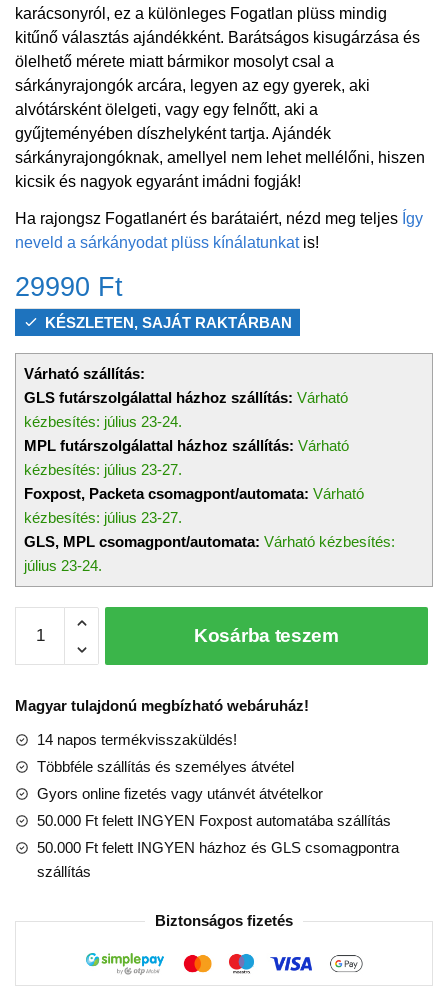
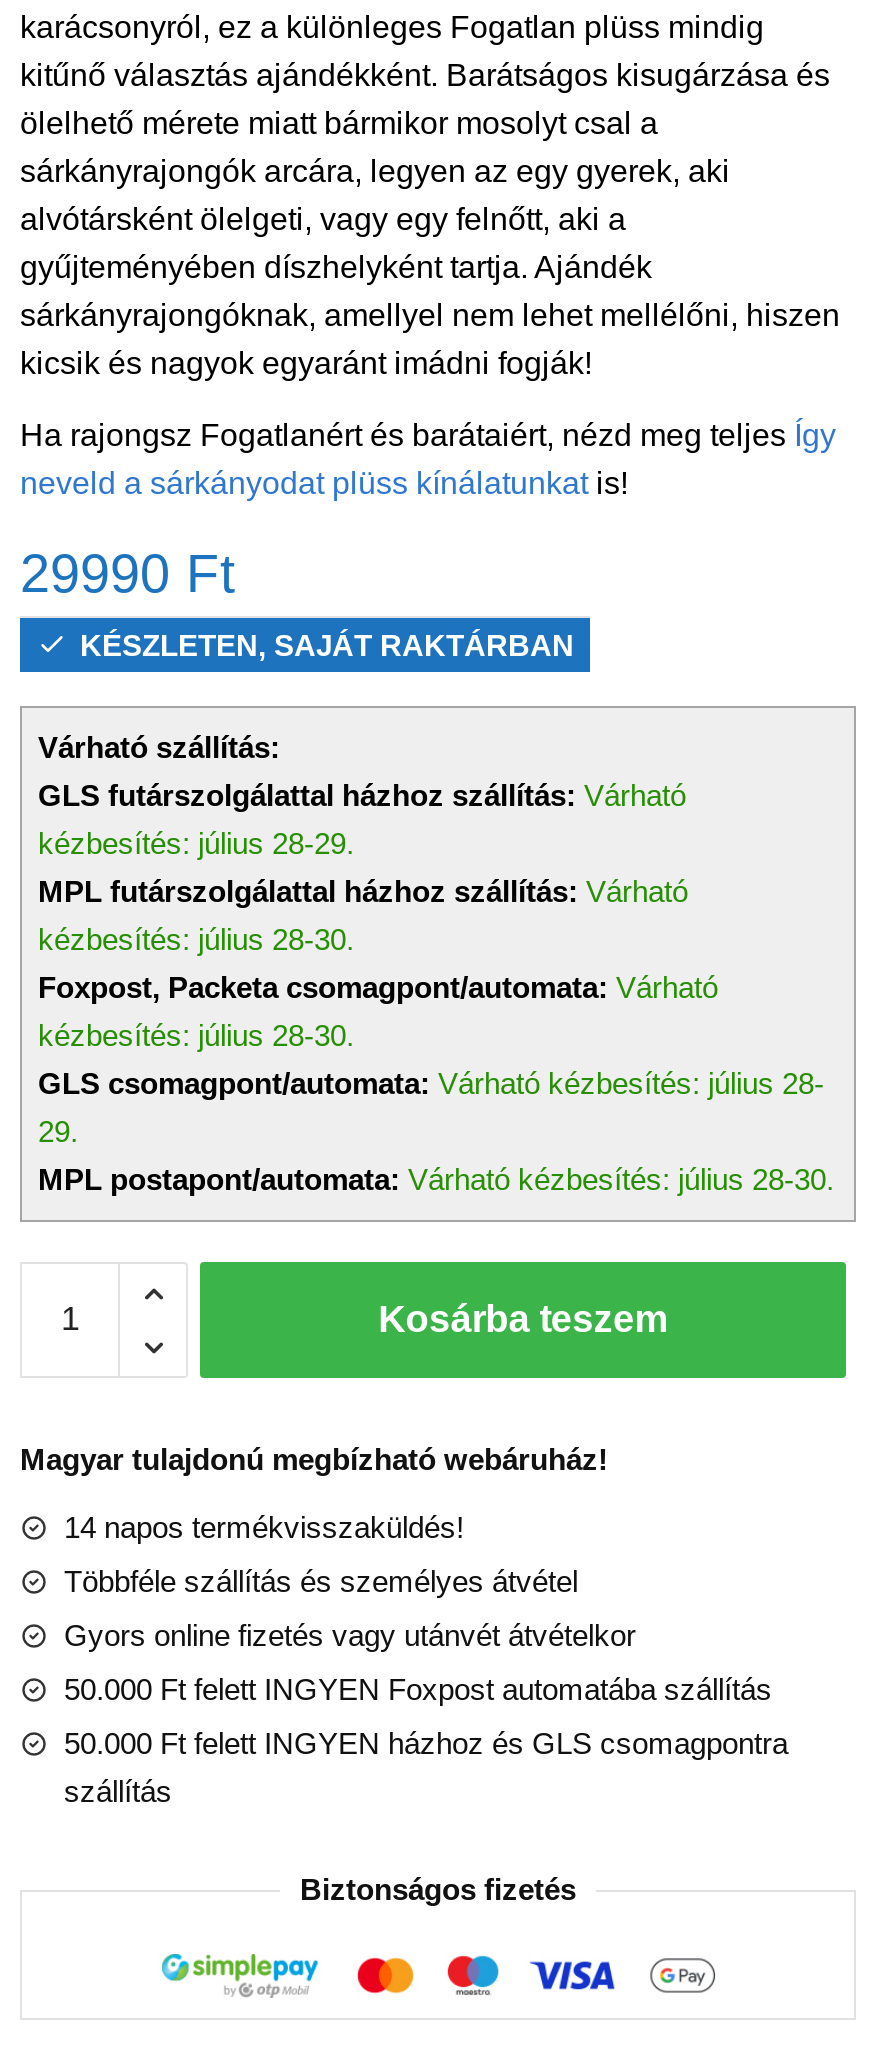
- kézbesítés: július 23-24.
+ kézbesítés: július 28-29.

- kézbesítés: július 23-27.
+ kézbesítés: július 28-30.

- kézbesítés: július 23-27.
- GLS, MPL csomagpont/automata: Várható kézbesítés:
- július 23-24.
+ kézbesítés: július 28-30.
+ GLS csomagpont/automata: Várható kézbesítés: július 28-
+ 29.
+ MPL postapont/automata: Várható kézbesítés: július 28-30.
